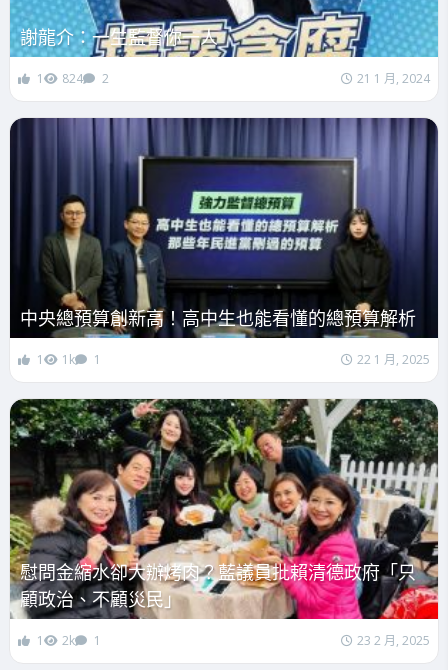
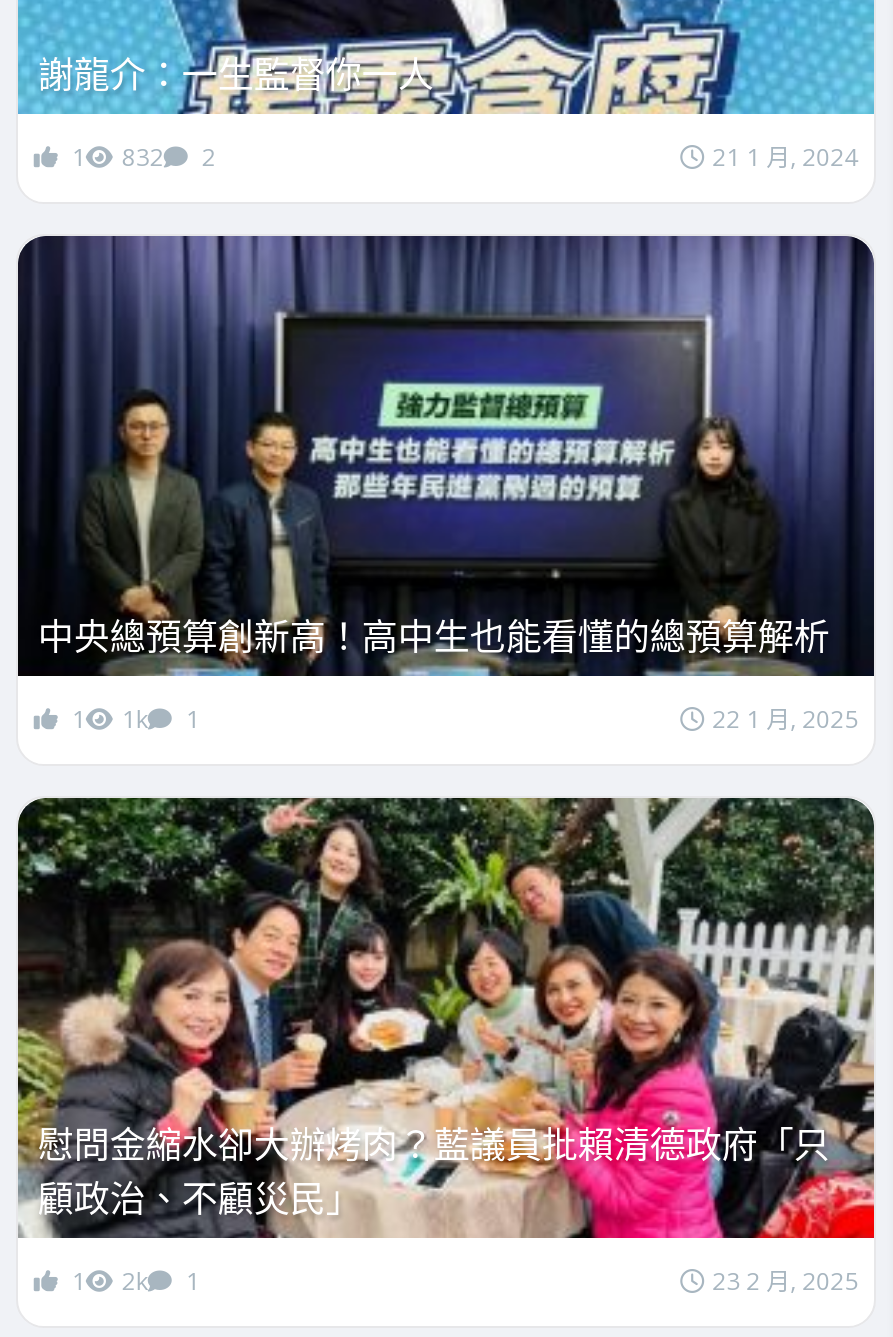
- 824
+ 832
